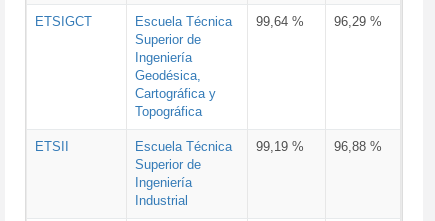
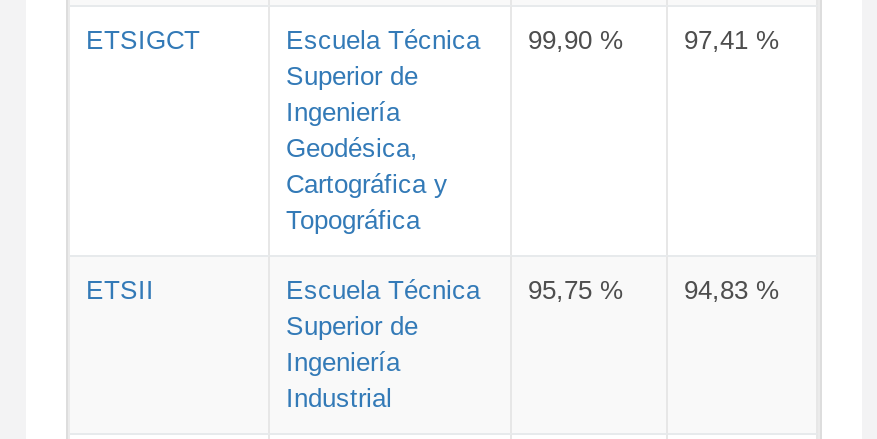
- 99,64 %
+ 99,90 %

- 96,29 %
+ 97,41 %

- 99,19 %
+ 95,75 %

- 96,88 %
+ 94,83 %
